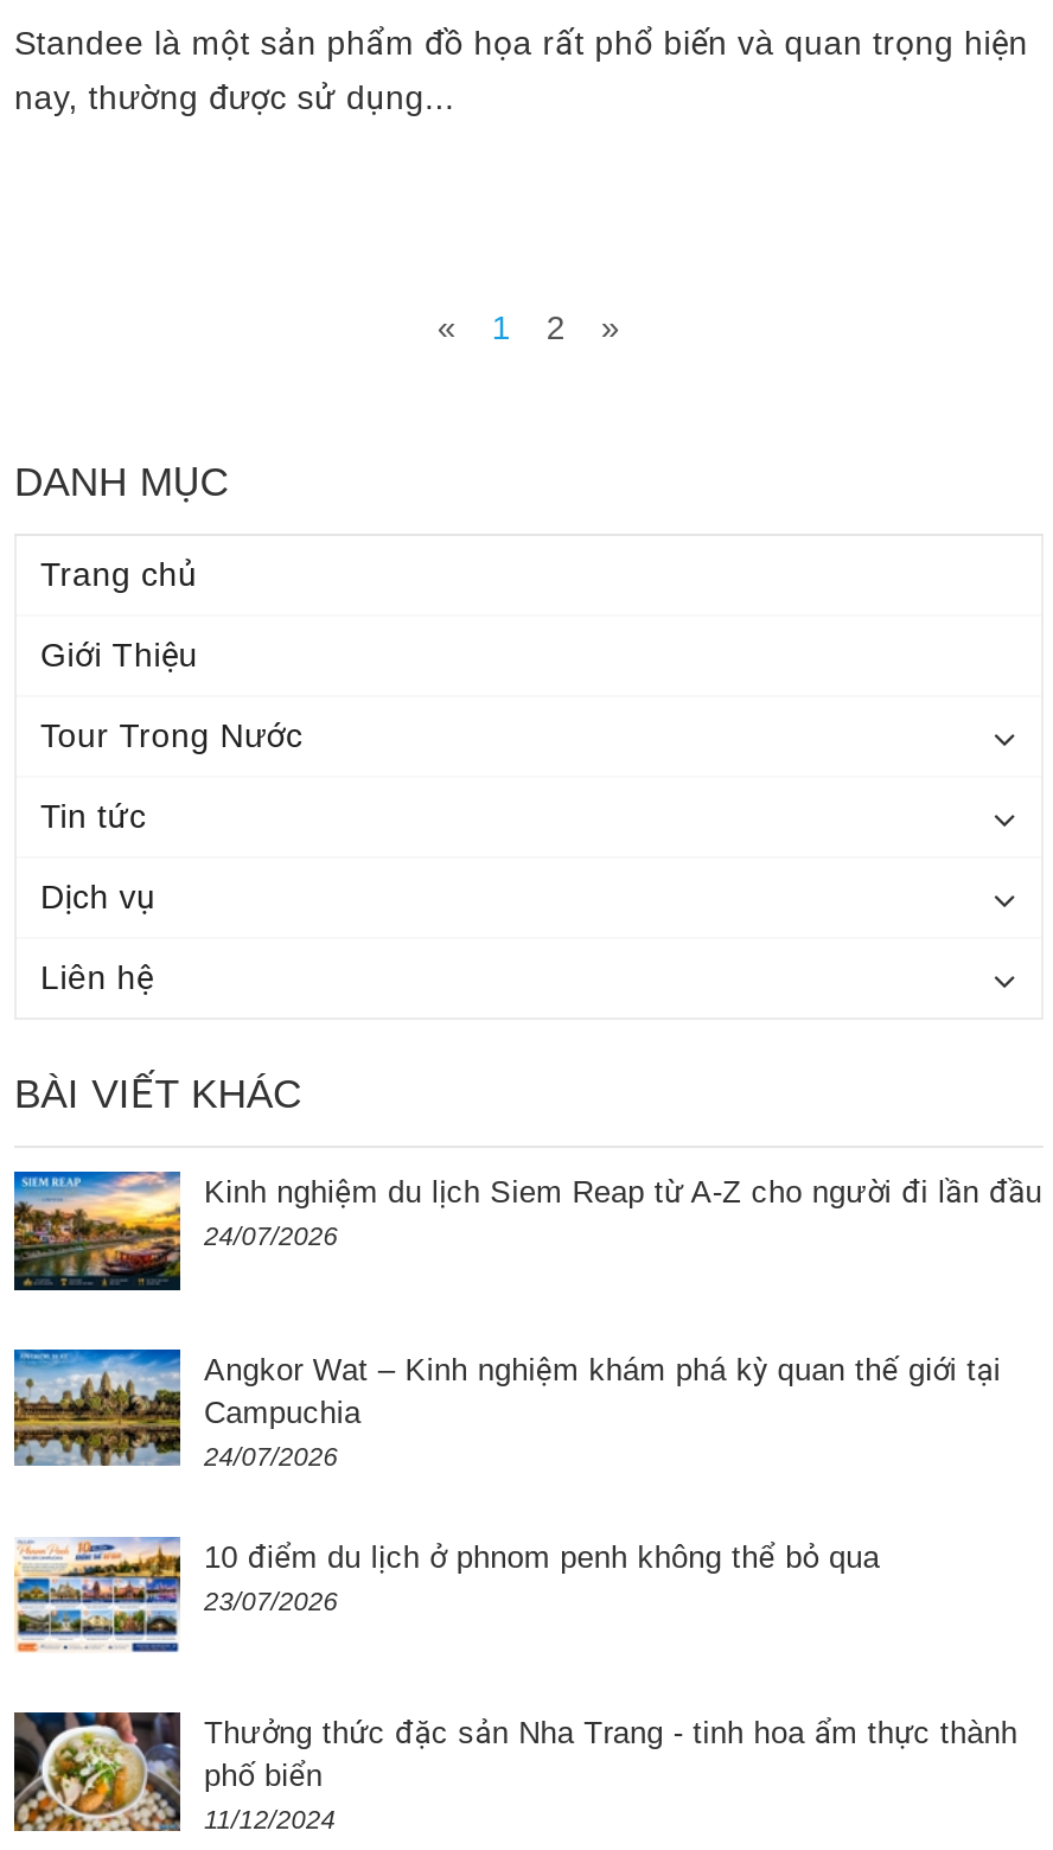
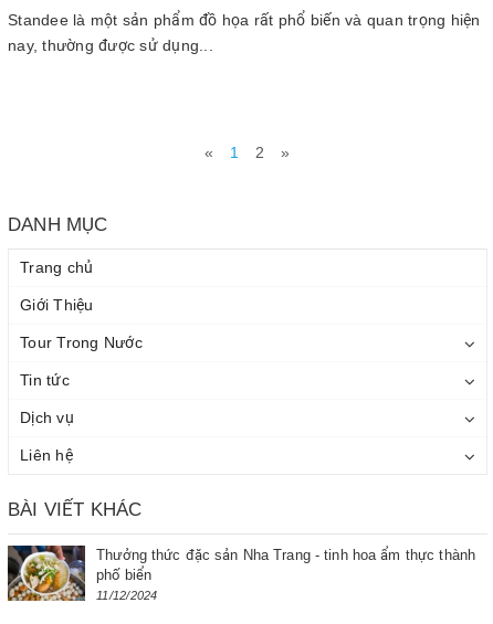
- [image]
- Kinh nghiệm du lịch Siem Reap từ A-Z cho người đi lần đầu
- 24/07/2026

- [image]
- Angkor Wat – Kinh nghiệm khám phá kỳ quan thế giới tại
- Campuchia
- 24/07/2026
- 10 điểm du lịch ở phnom penh không thể bỏ qua
- 23/07/2026

- [image]
